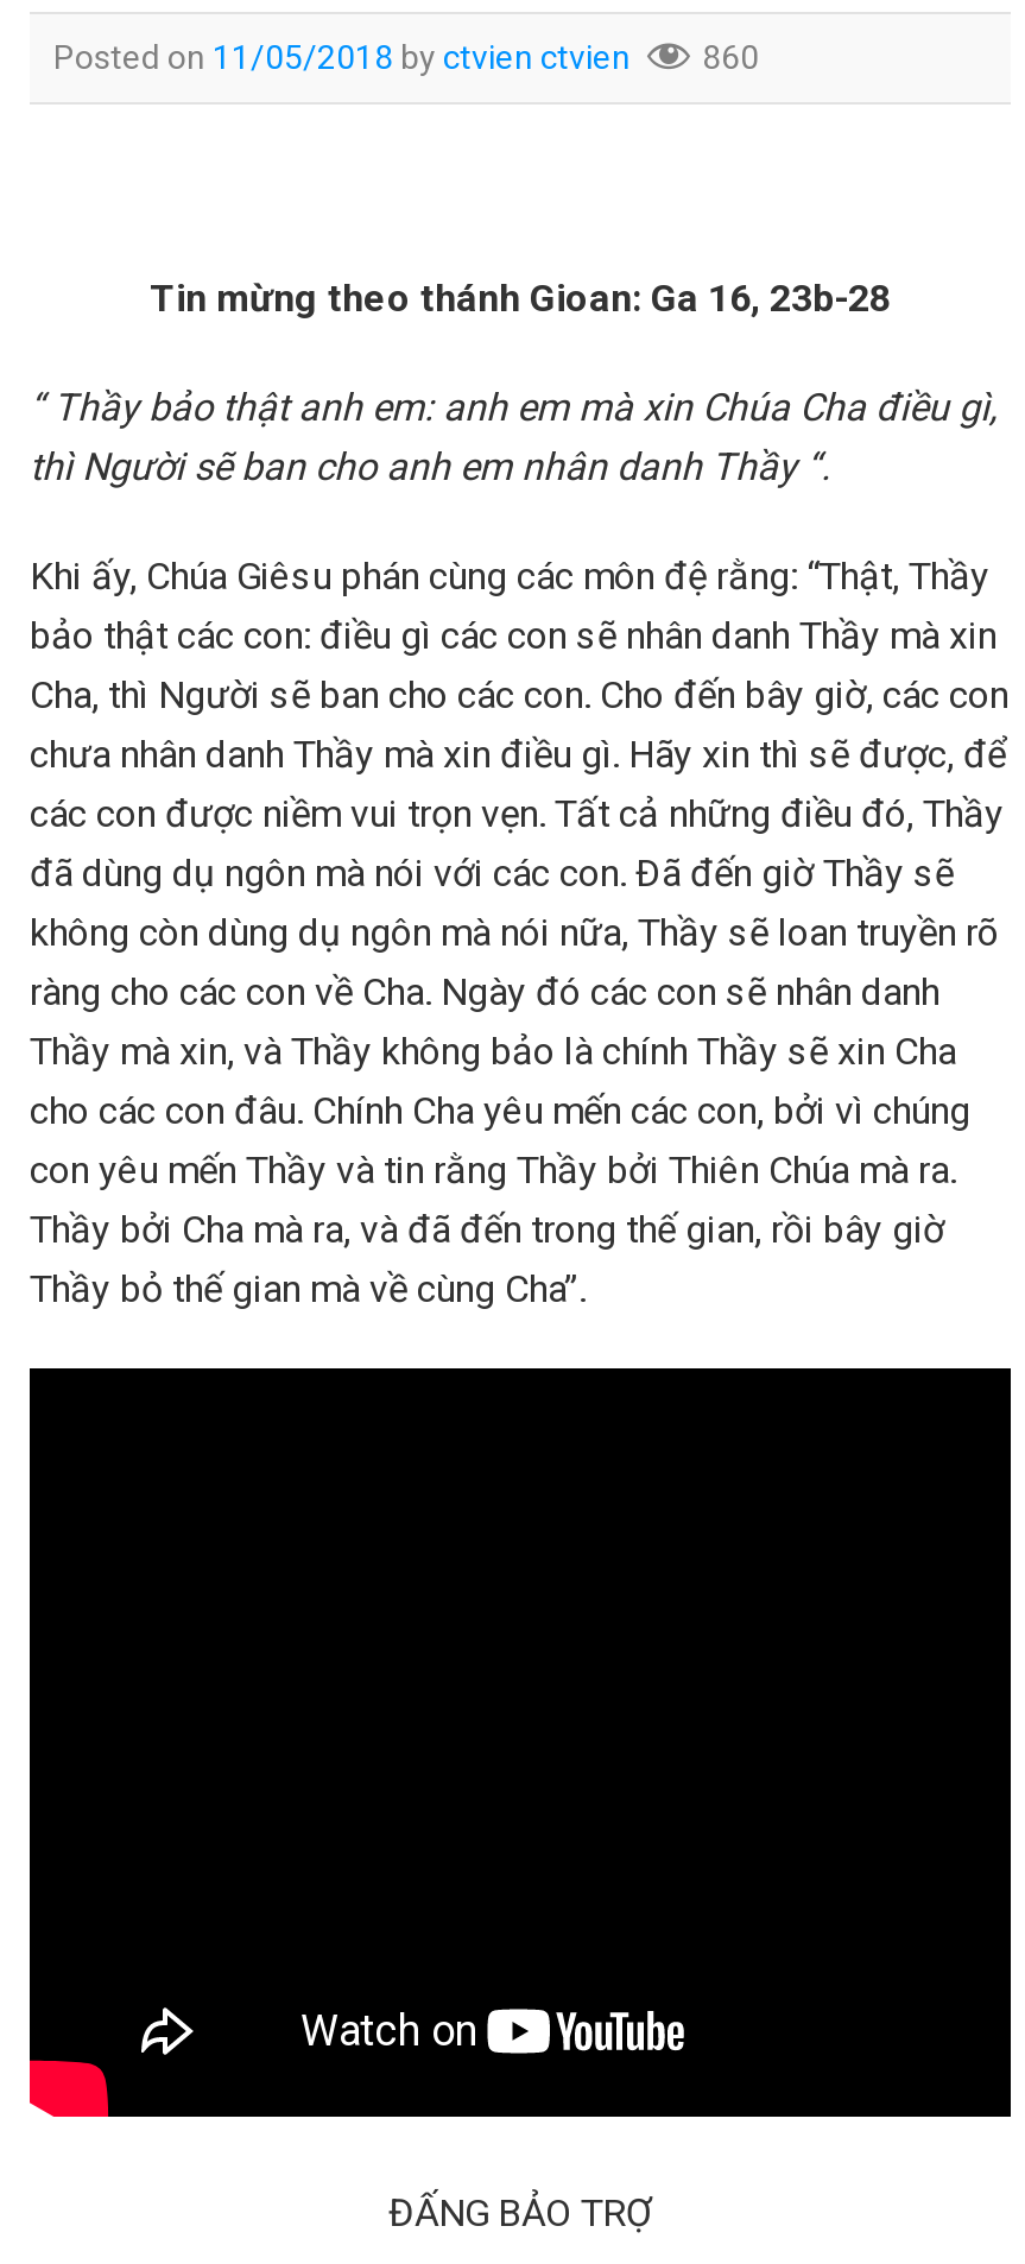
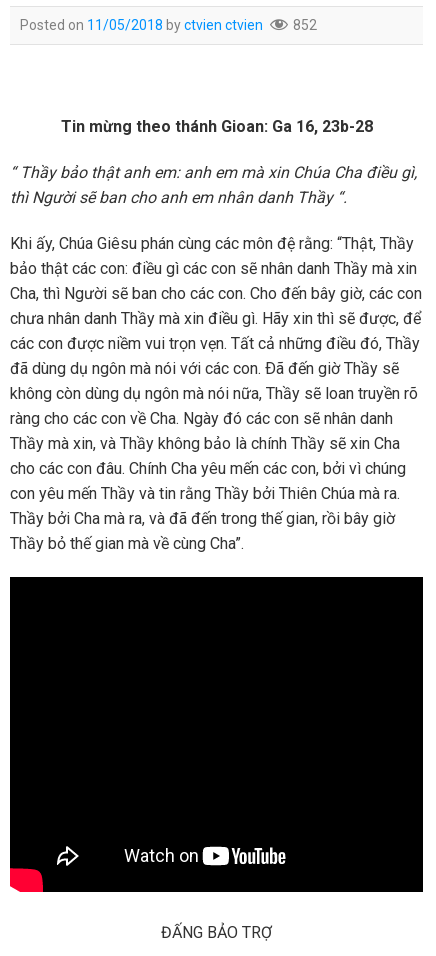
- Posted on 11/05/2018 by ctvien ctvien 860
+ Posted on 11/05/2018 by ctvien ctvien 852
